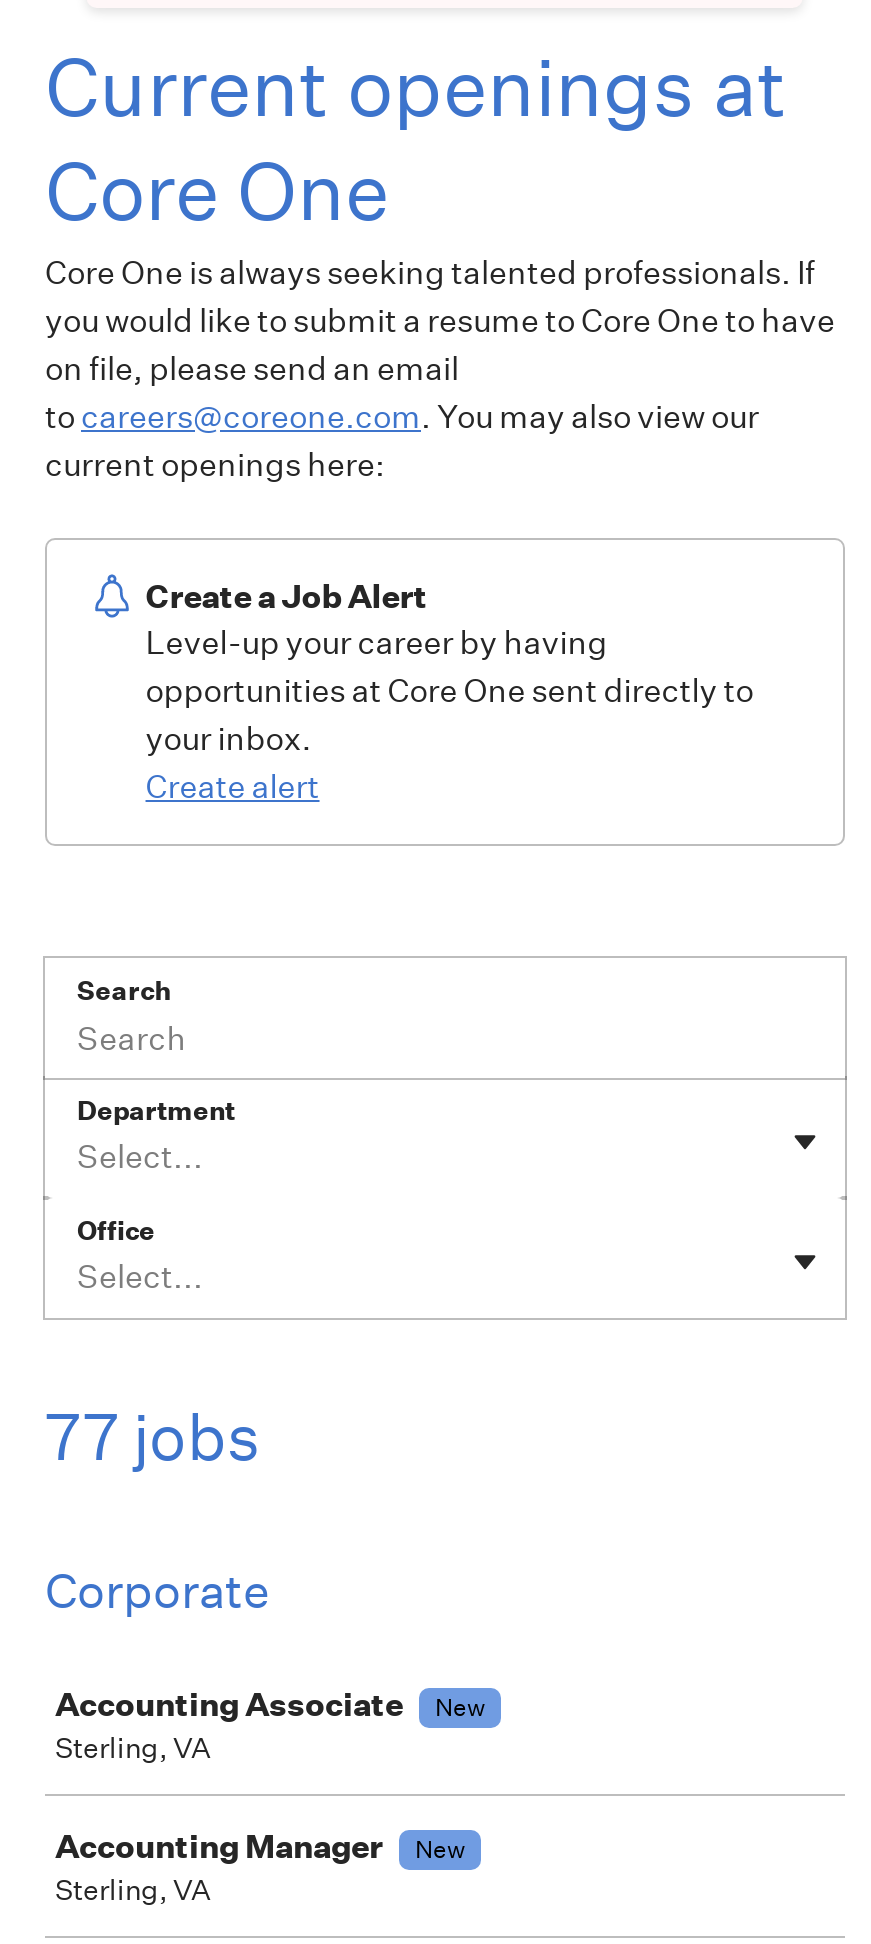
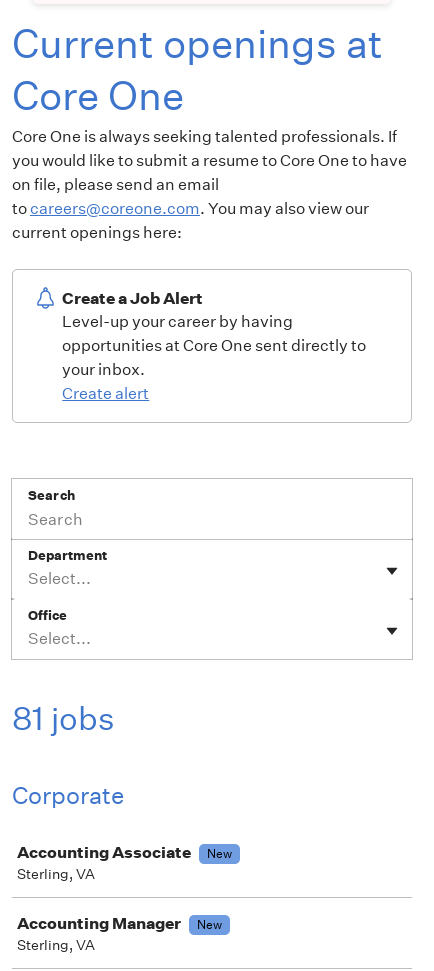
- 77 jobs
+ 81 jobs
